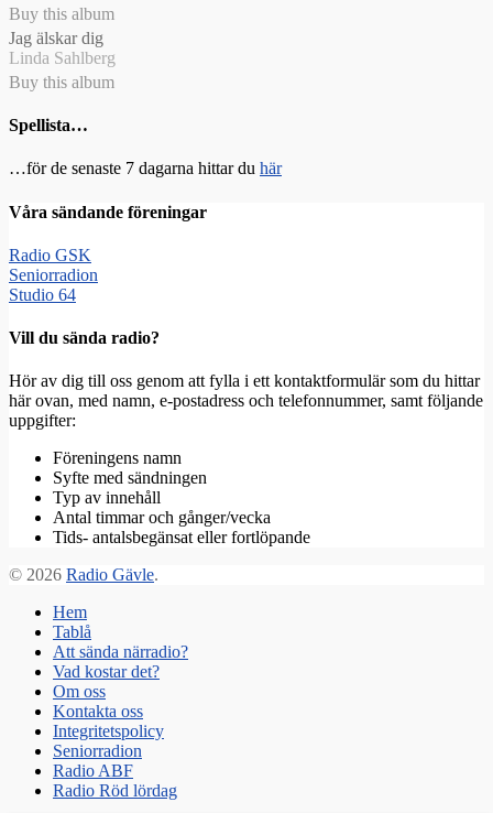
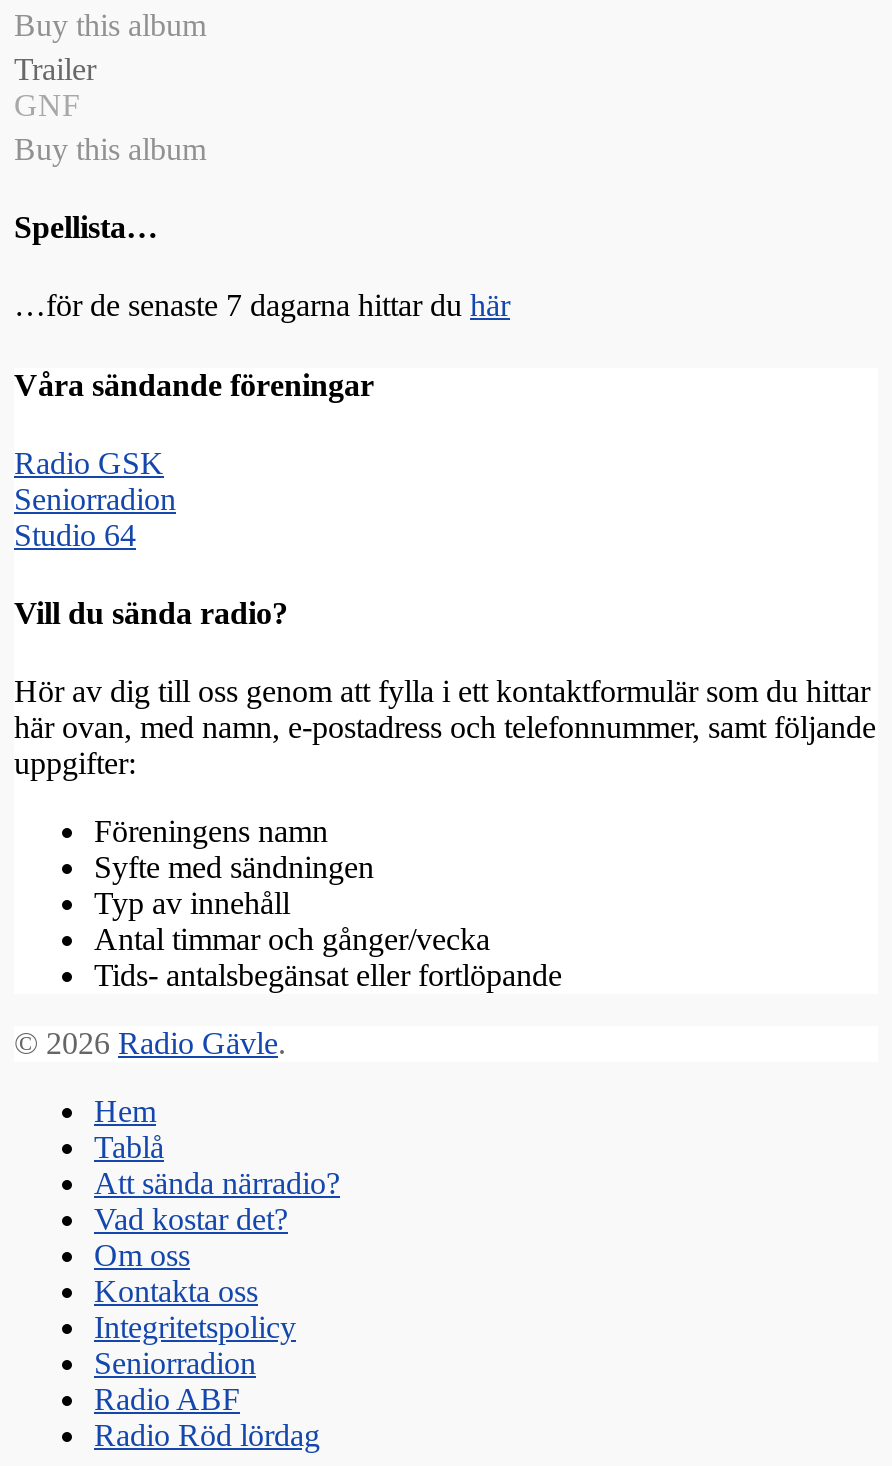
- Jag älskar dig
- Linda Sahlberg
+ Trailer
+ GNF
